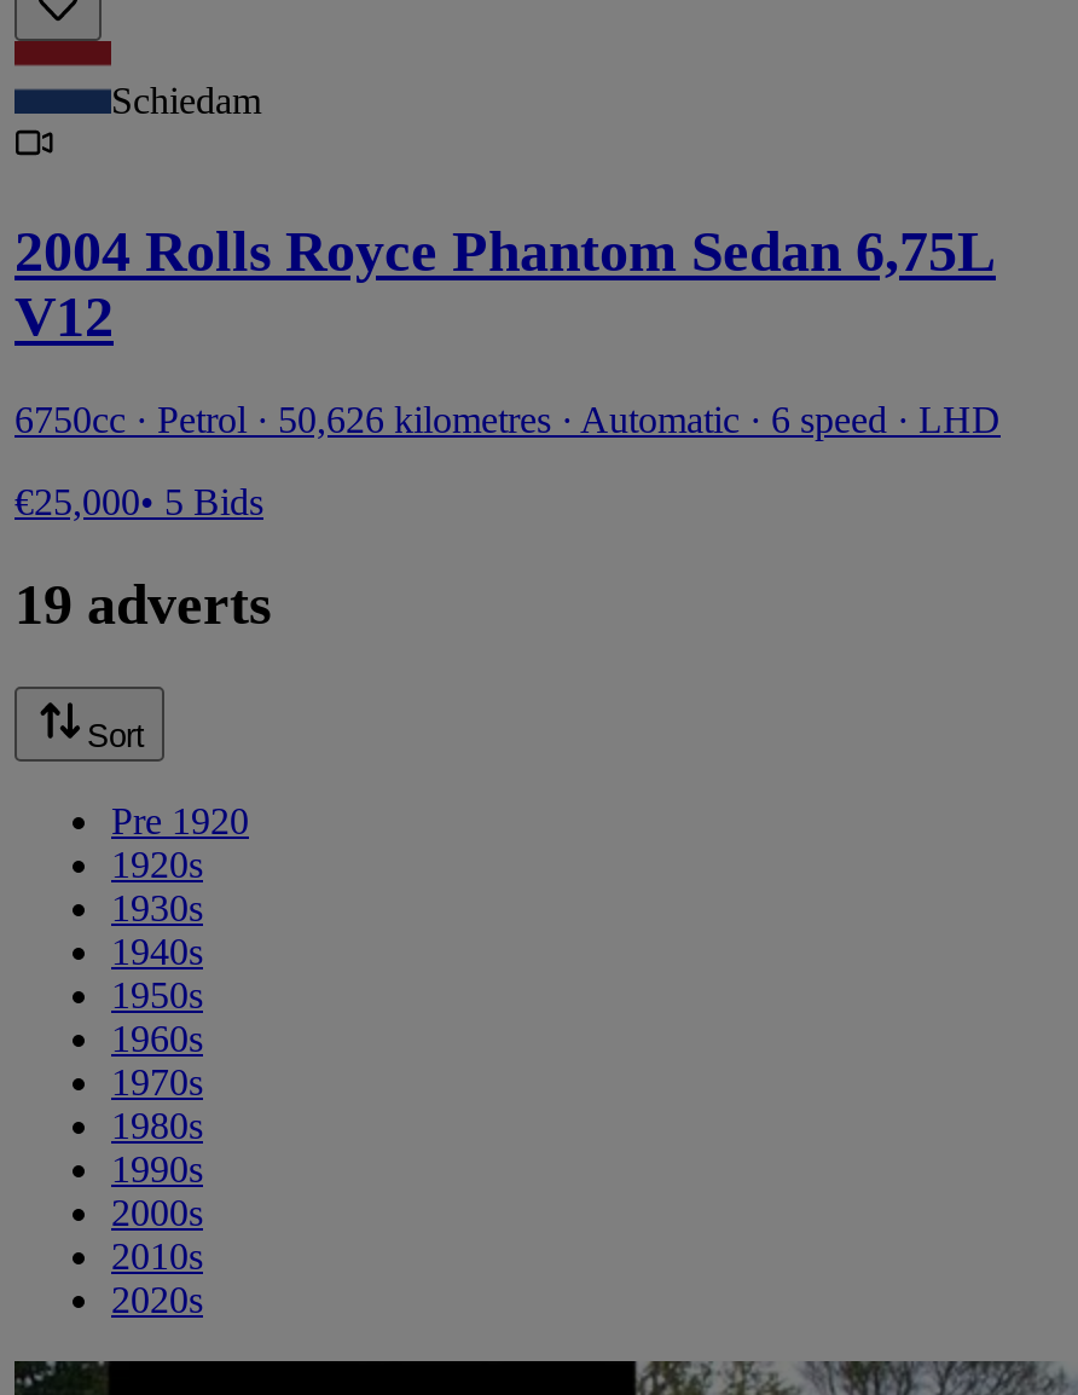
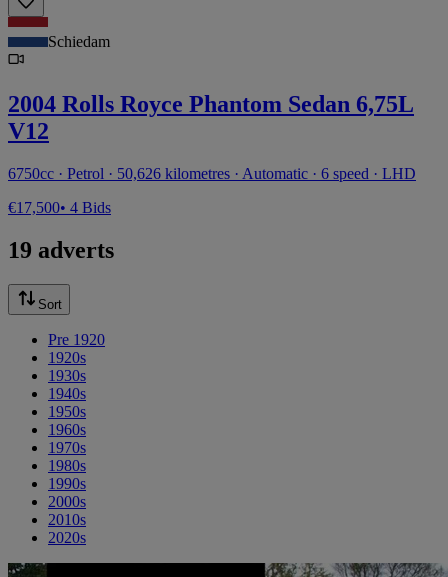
- €25,000• 5 Bids
+ €17,500• 4 Bids
